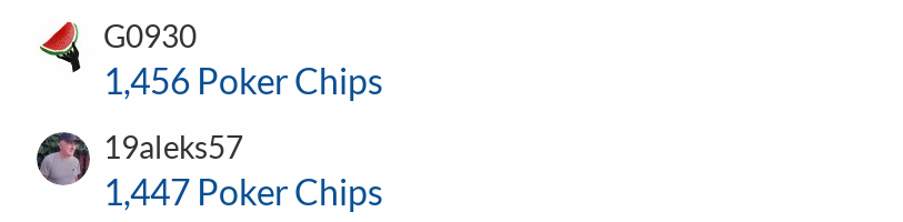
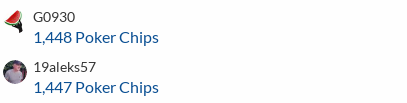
- 1,456 Poker Chips
+ 1,448 Poker Chips
